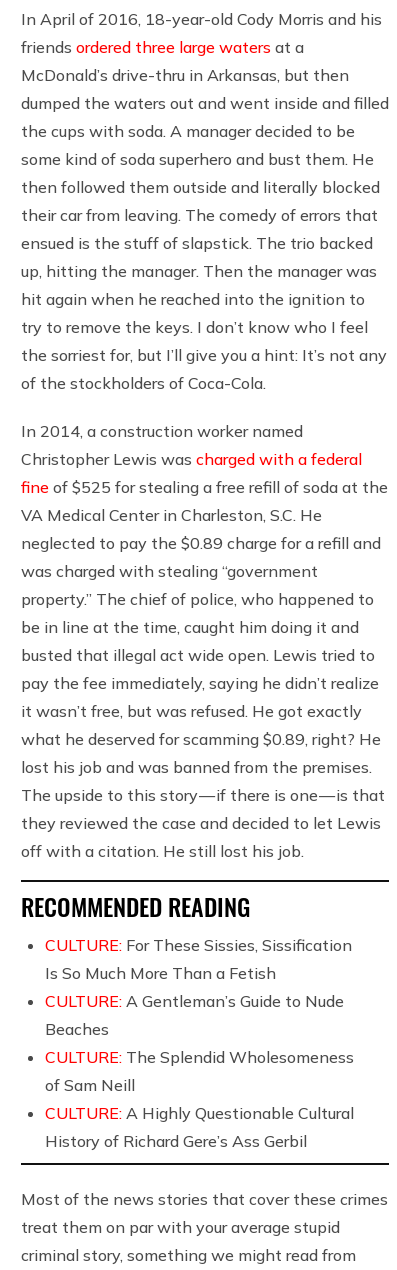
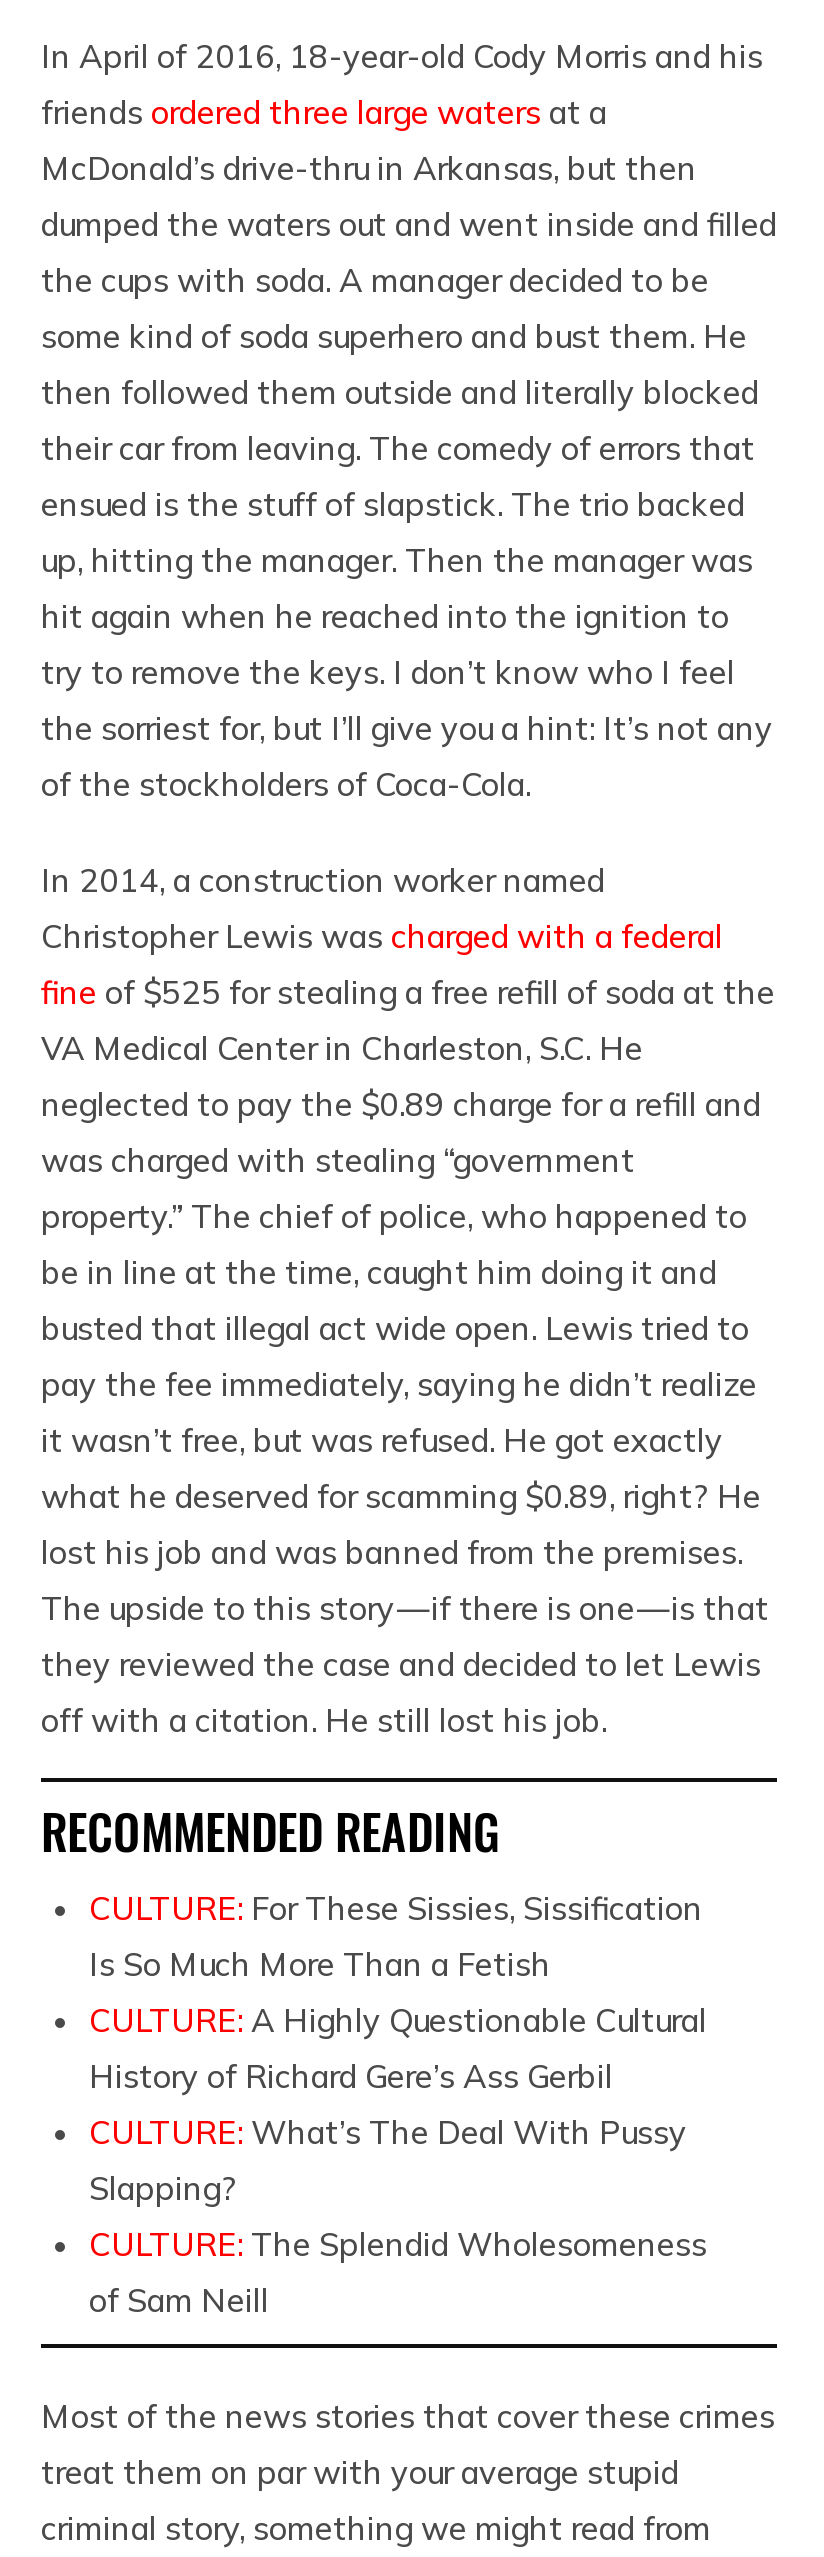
- CULTURE: A Gentleman’s Guide to Nude
- Beaches
+ CULTURE: What’s The Deal With Pussy
+ Slapping?

moved down: CULTURE: The Splendid Wholesomeness | of Sam Neill

moved up: CULTURE: A Highly Questionable Cultural | History of Richard Gere’s Ass Gerbil
